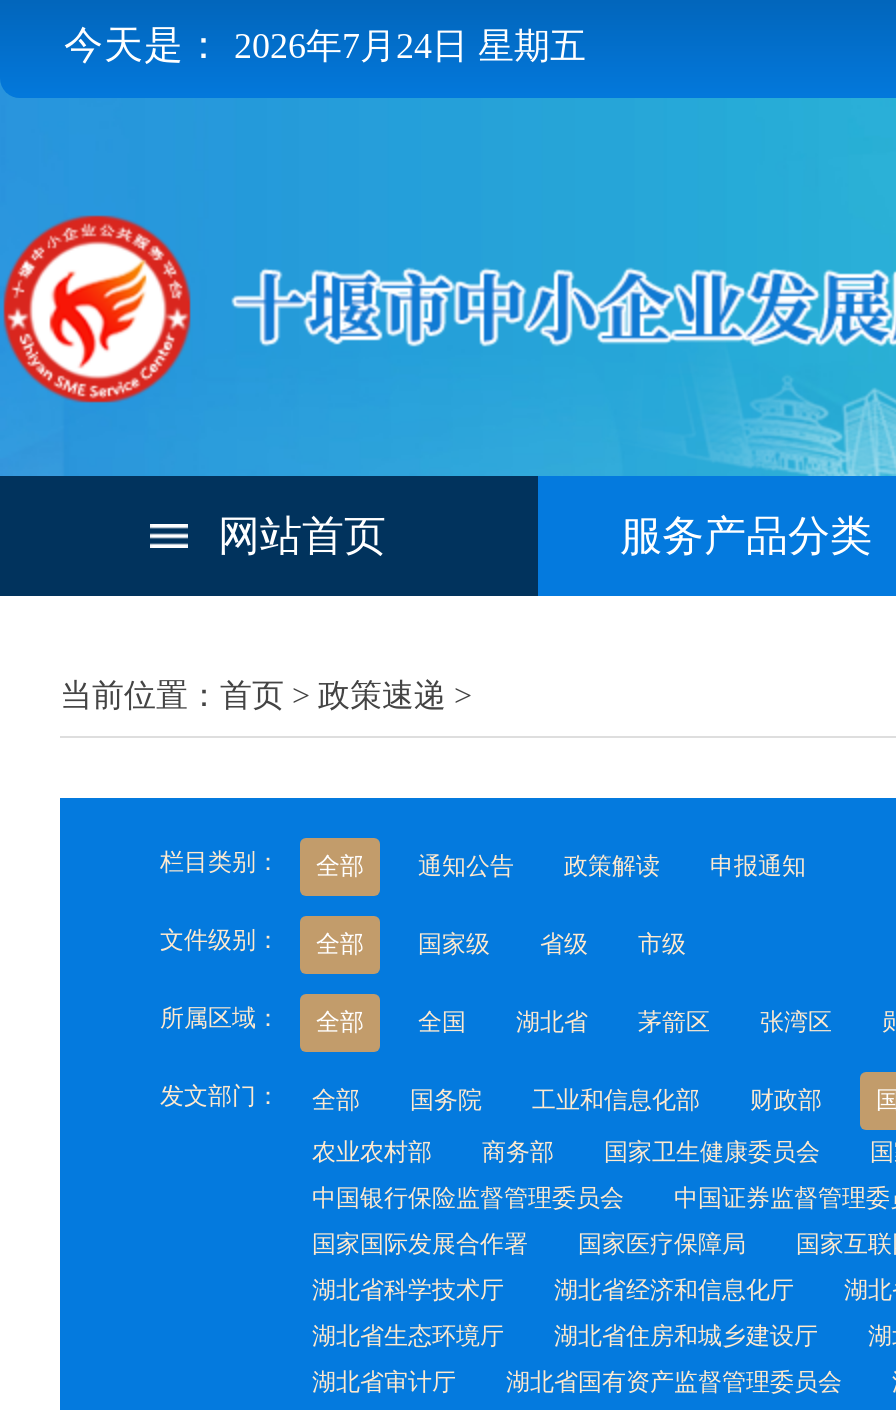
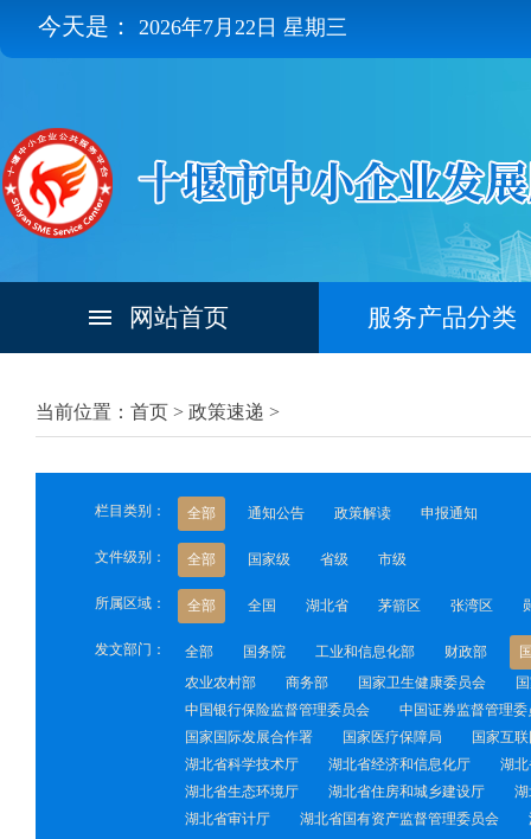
- 今天是：2026年7月24日 星期五
+ 今天是：2026年7月22日 星期三
